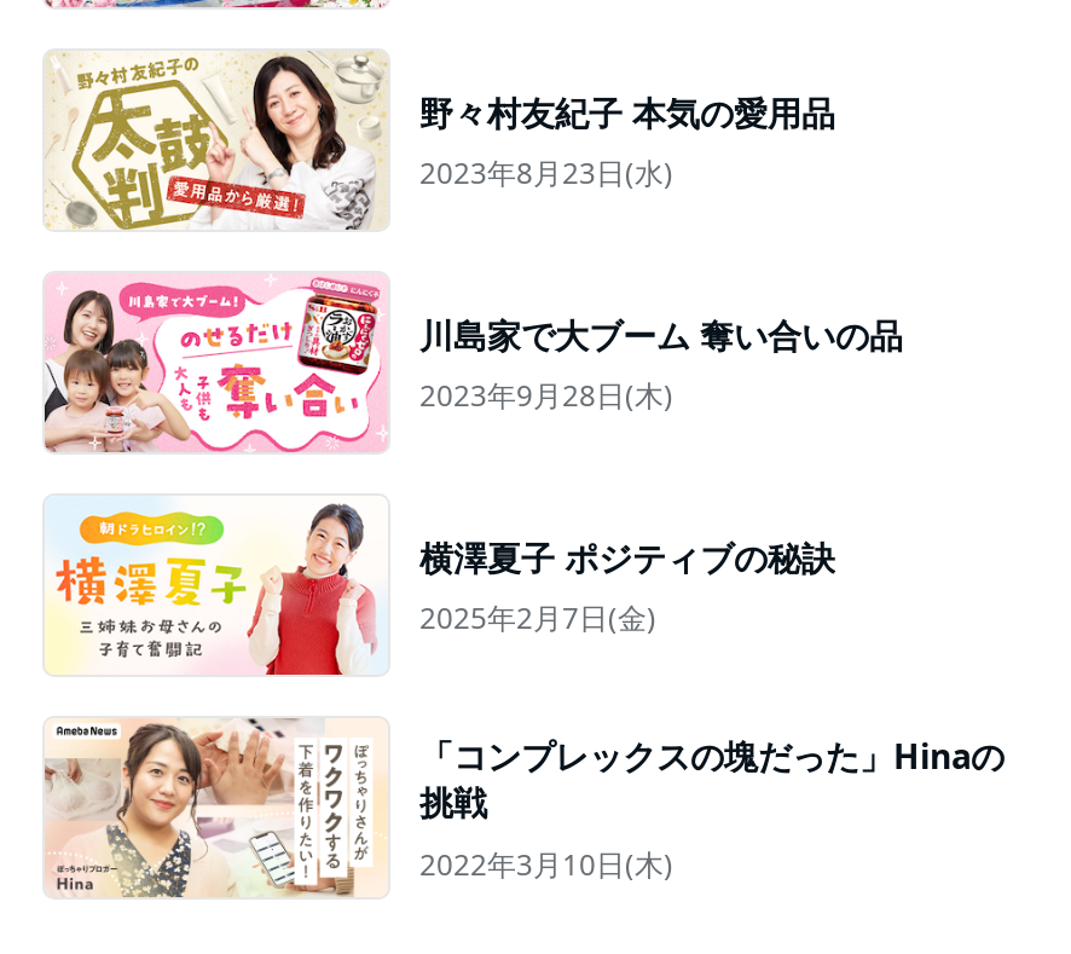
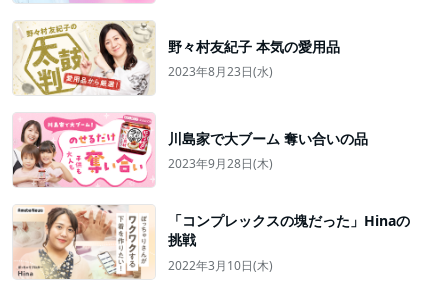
- [image]
- 横澤夏子 ポジティブの秘訣
- 2025年2月7日(金)
